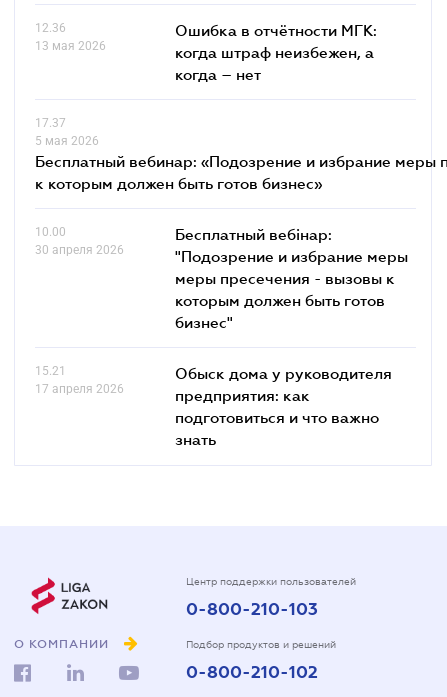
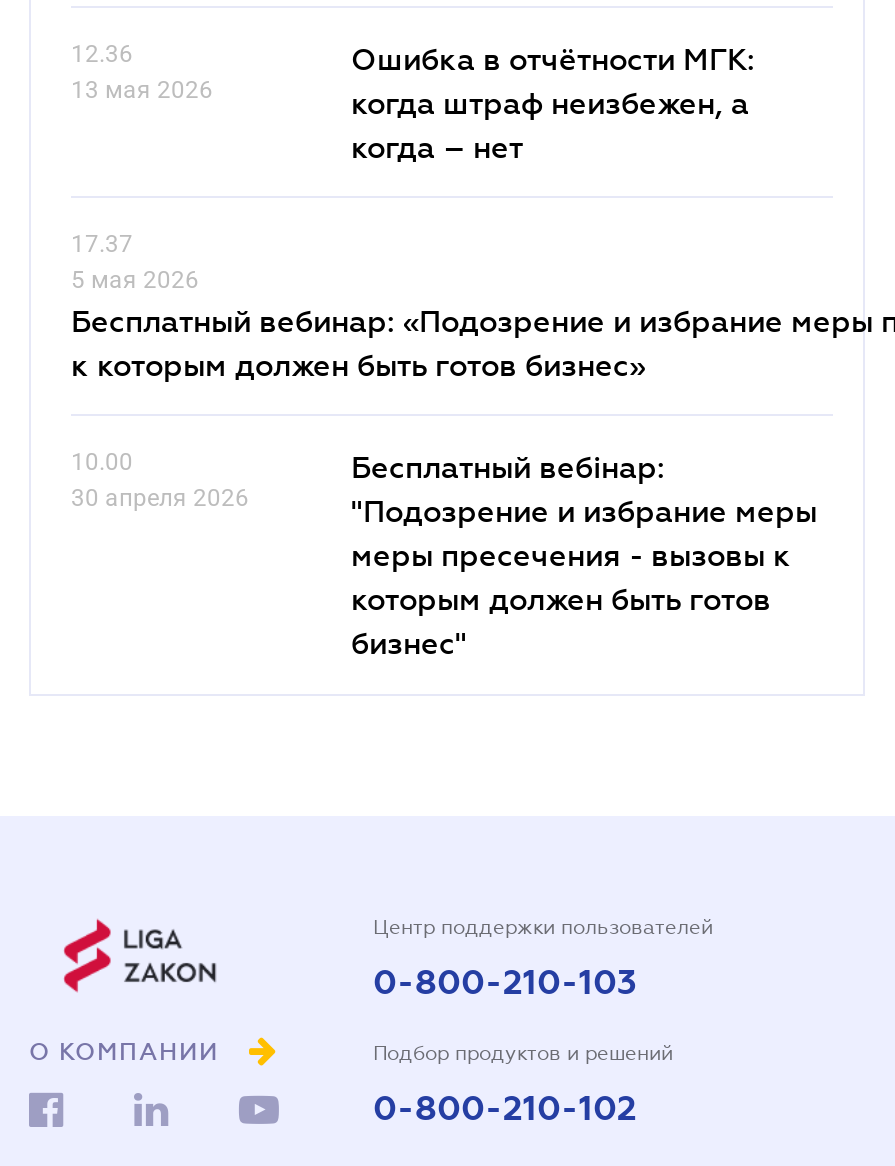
- 15.21
- 17 апреля 2026

- Обыск дома у руководителя
- предприятия: как
- подготовиться и что важно
- знать
